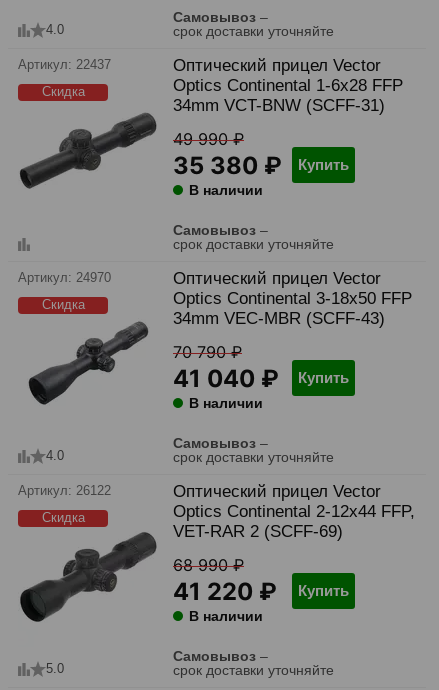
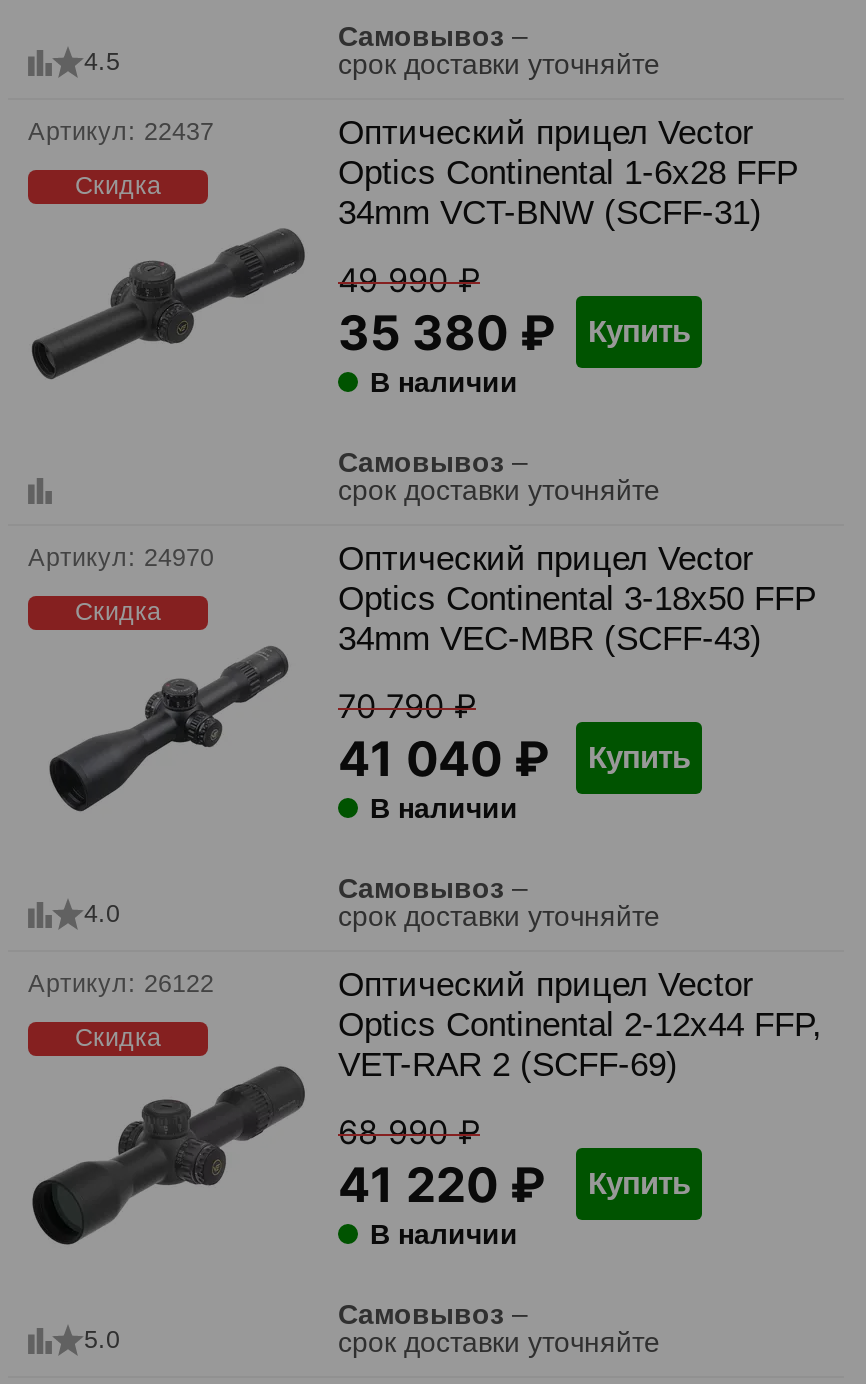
- 4.0
+ 4.5
